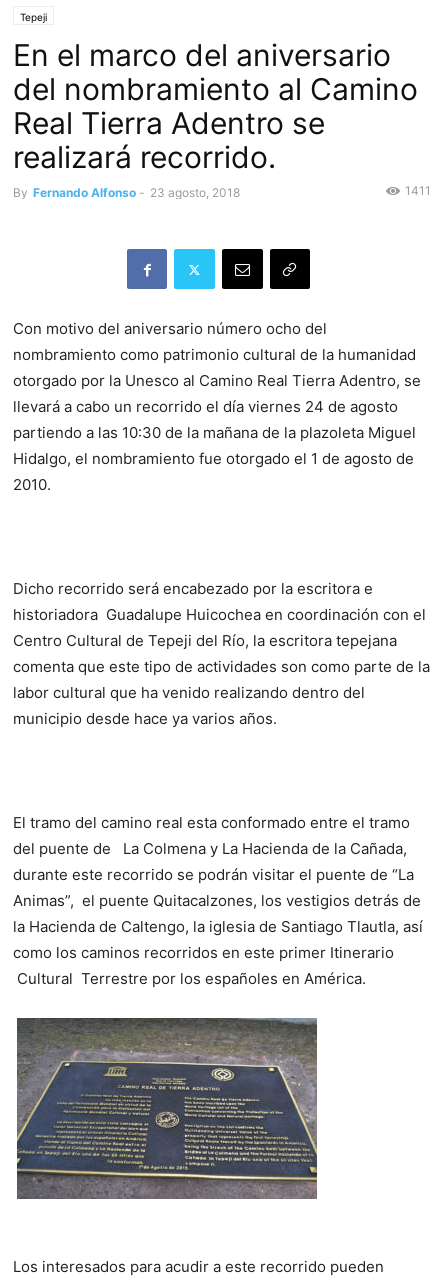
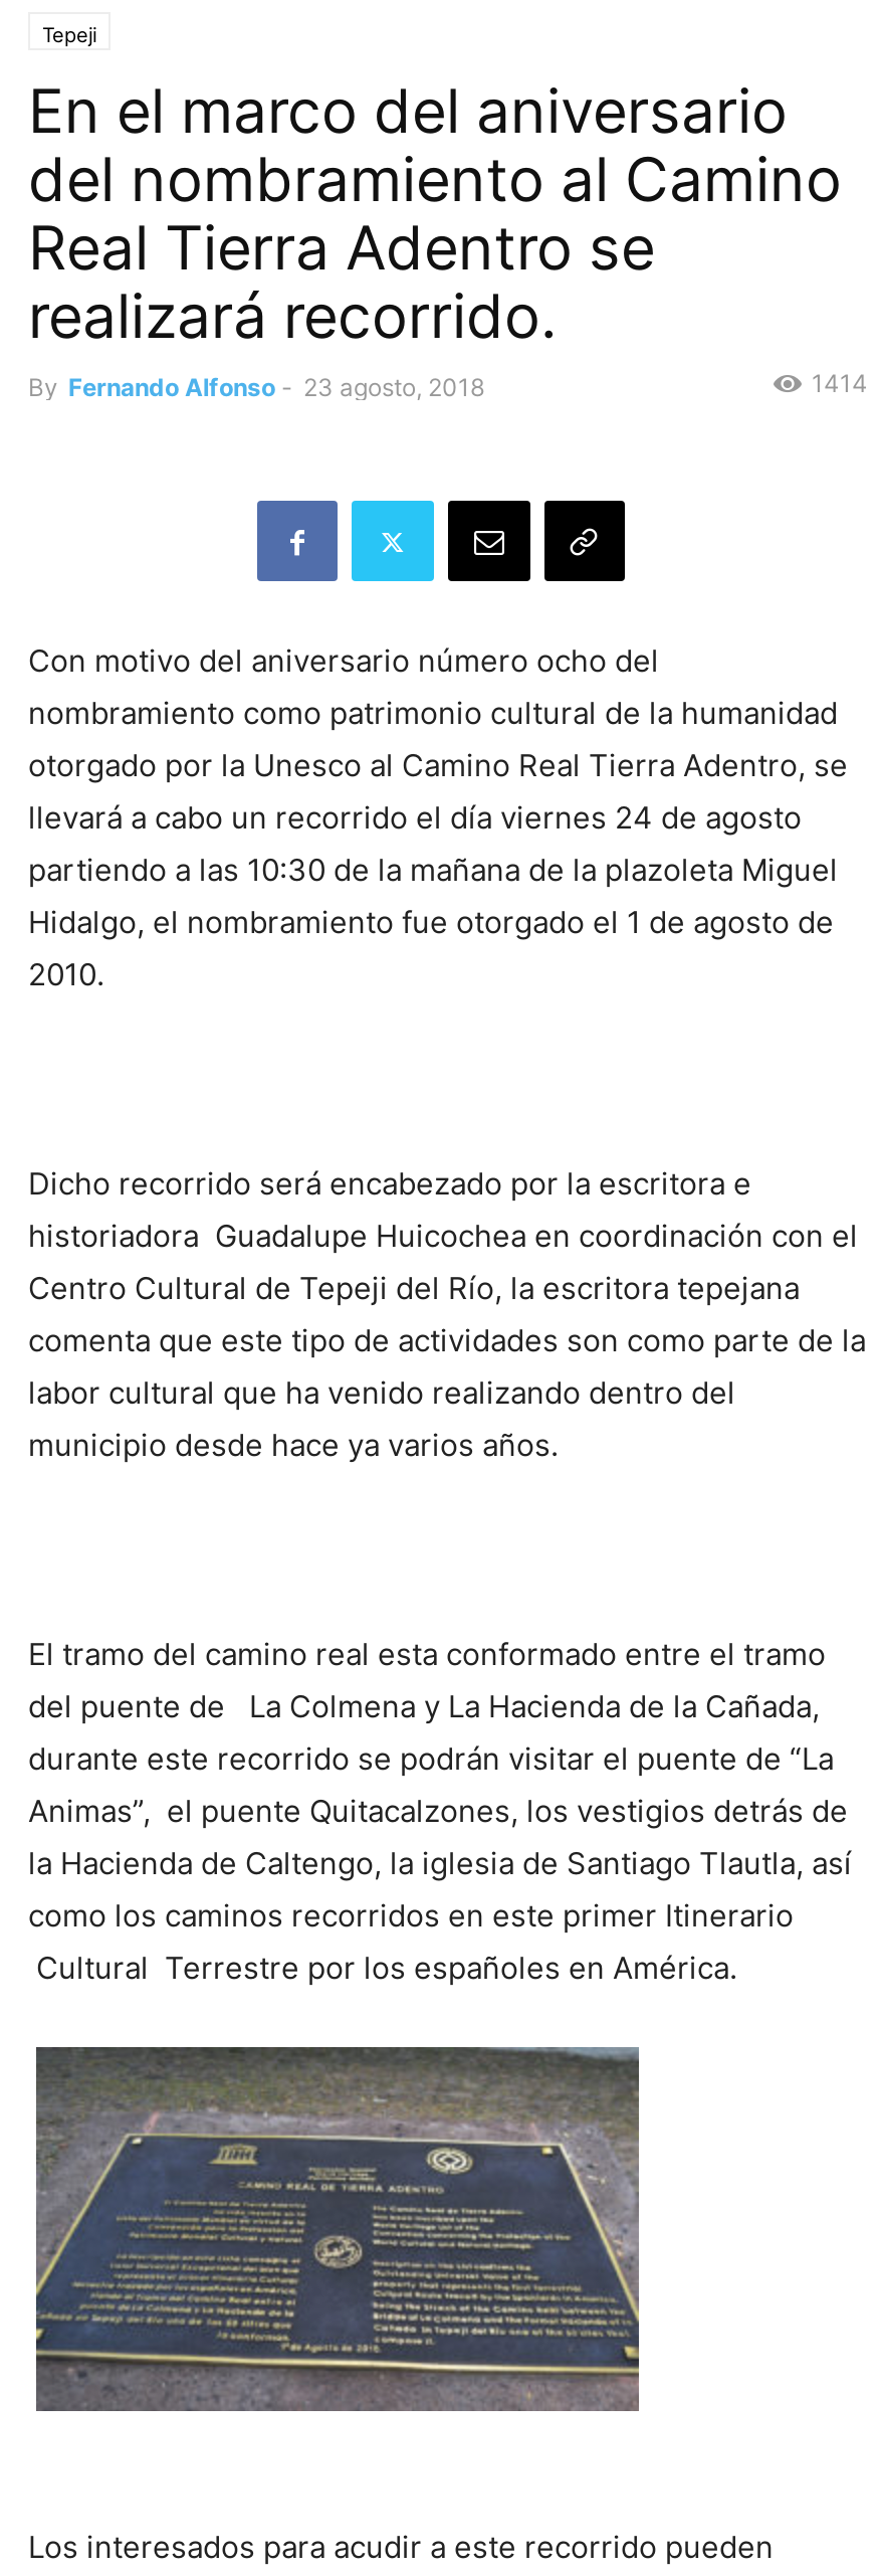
- 1411
+ 1414
